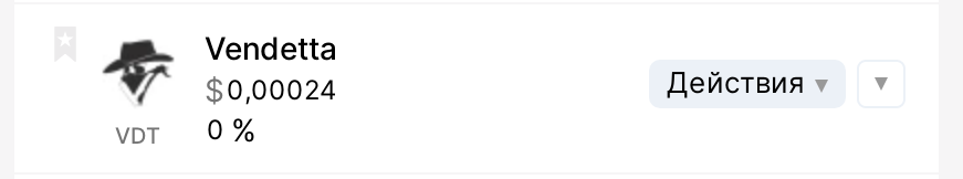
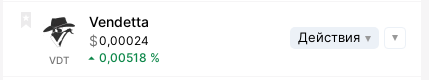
- 0
+ 0,00518
